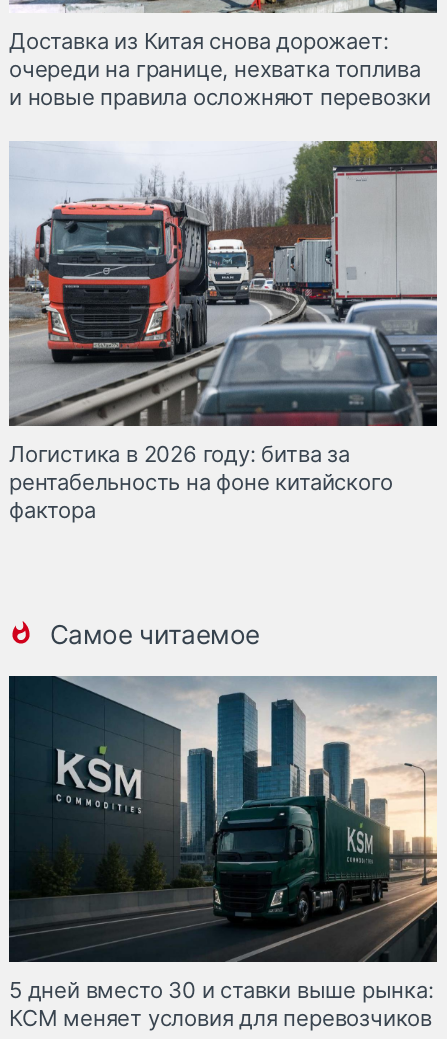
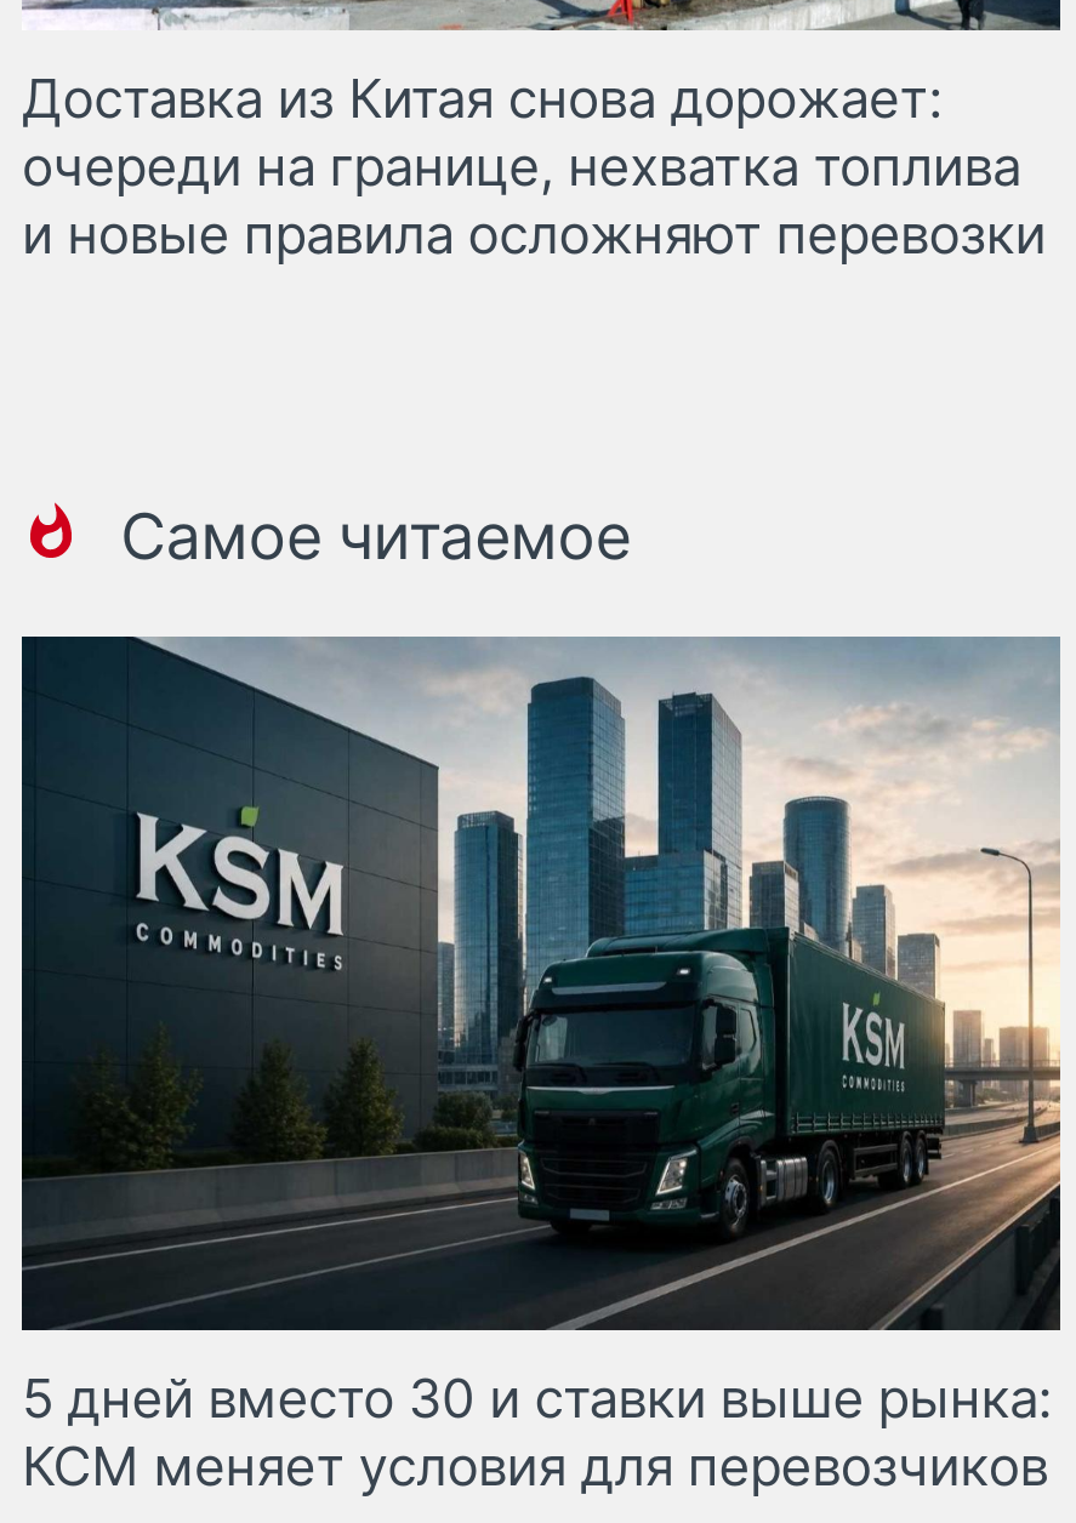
- [image]
- Логистика в 2026 году: битва за
- рентабельность на фоне китайского
- фактора
